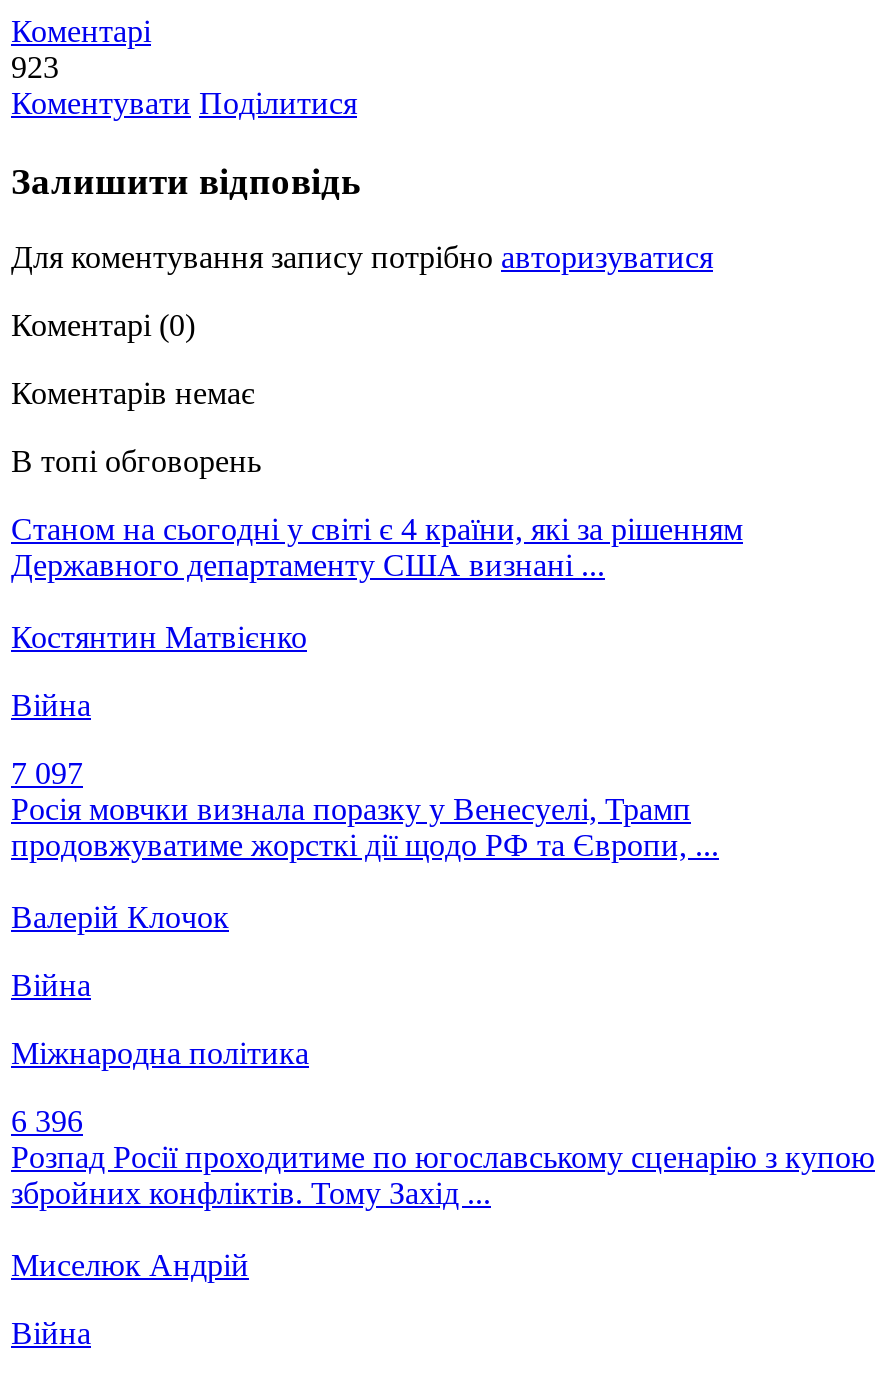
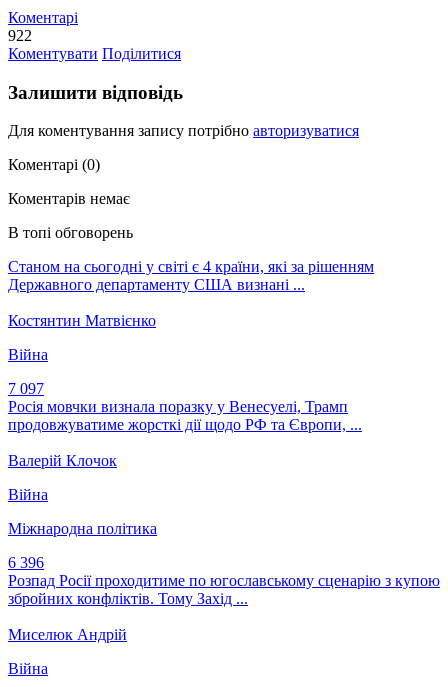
- 923
+ 922
